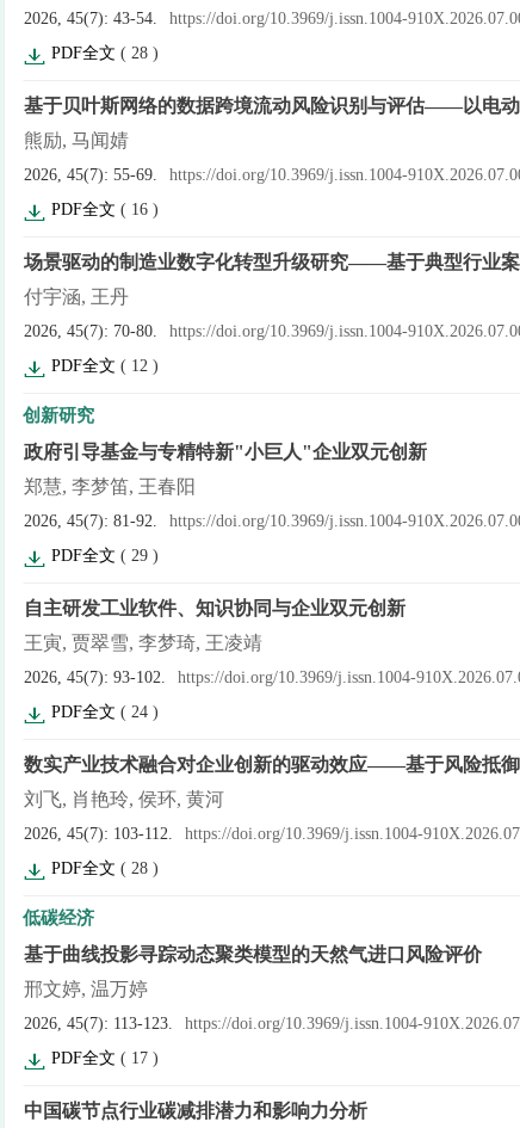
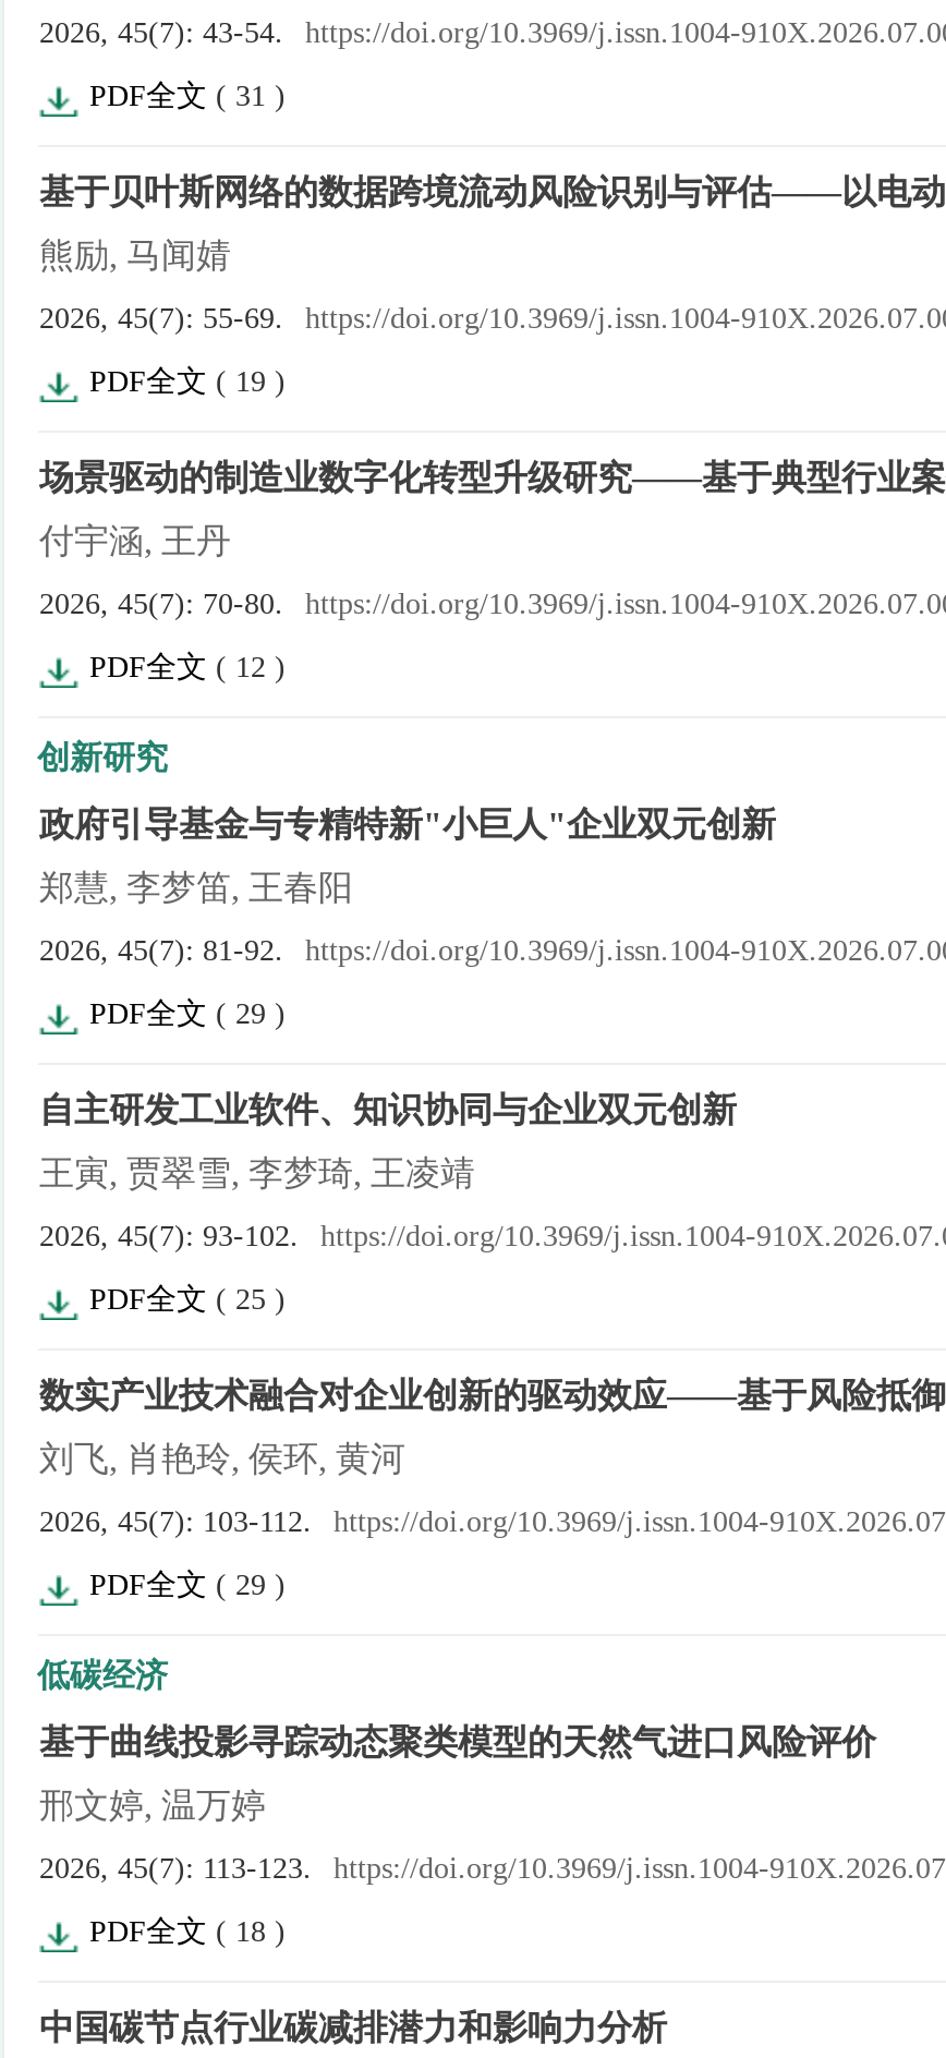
- PDF全文(28)
+ PDF全文(31)

- PDF全文(16)
+ PDF全文(19)

- PDF全文(24)
+ PDF全文(25)

- PDF全文(28)
+ PDF全文(29)

- PDF全文(17)
+ PDF全文(18)
